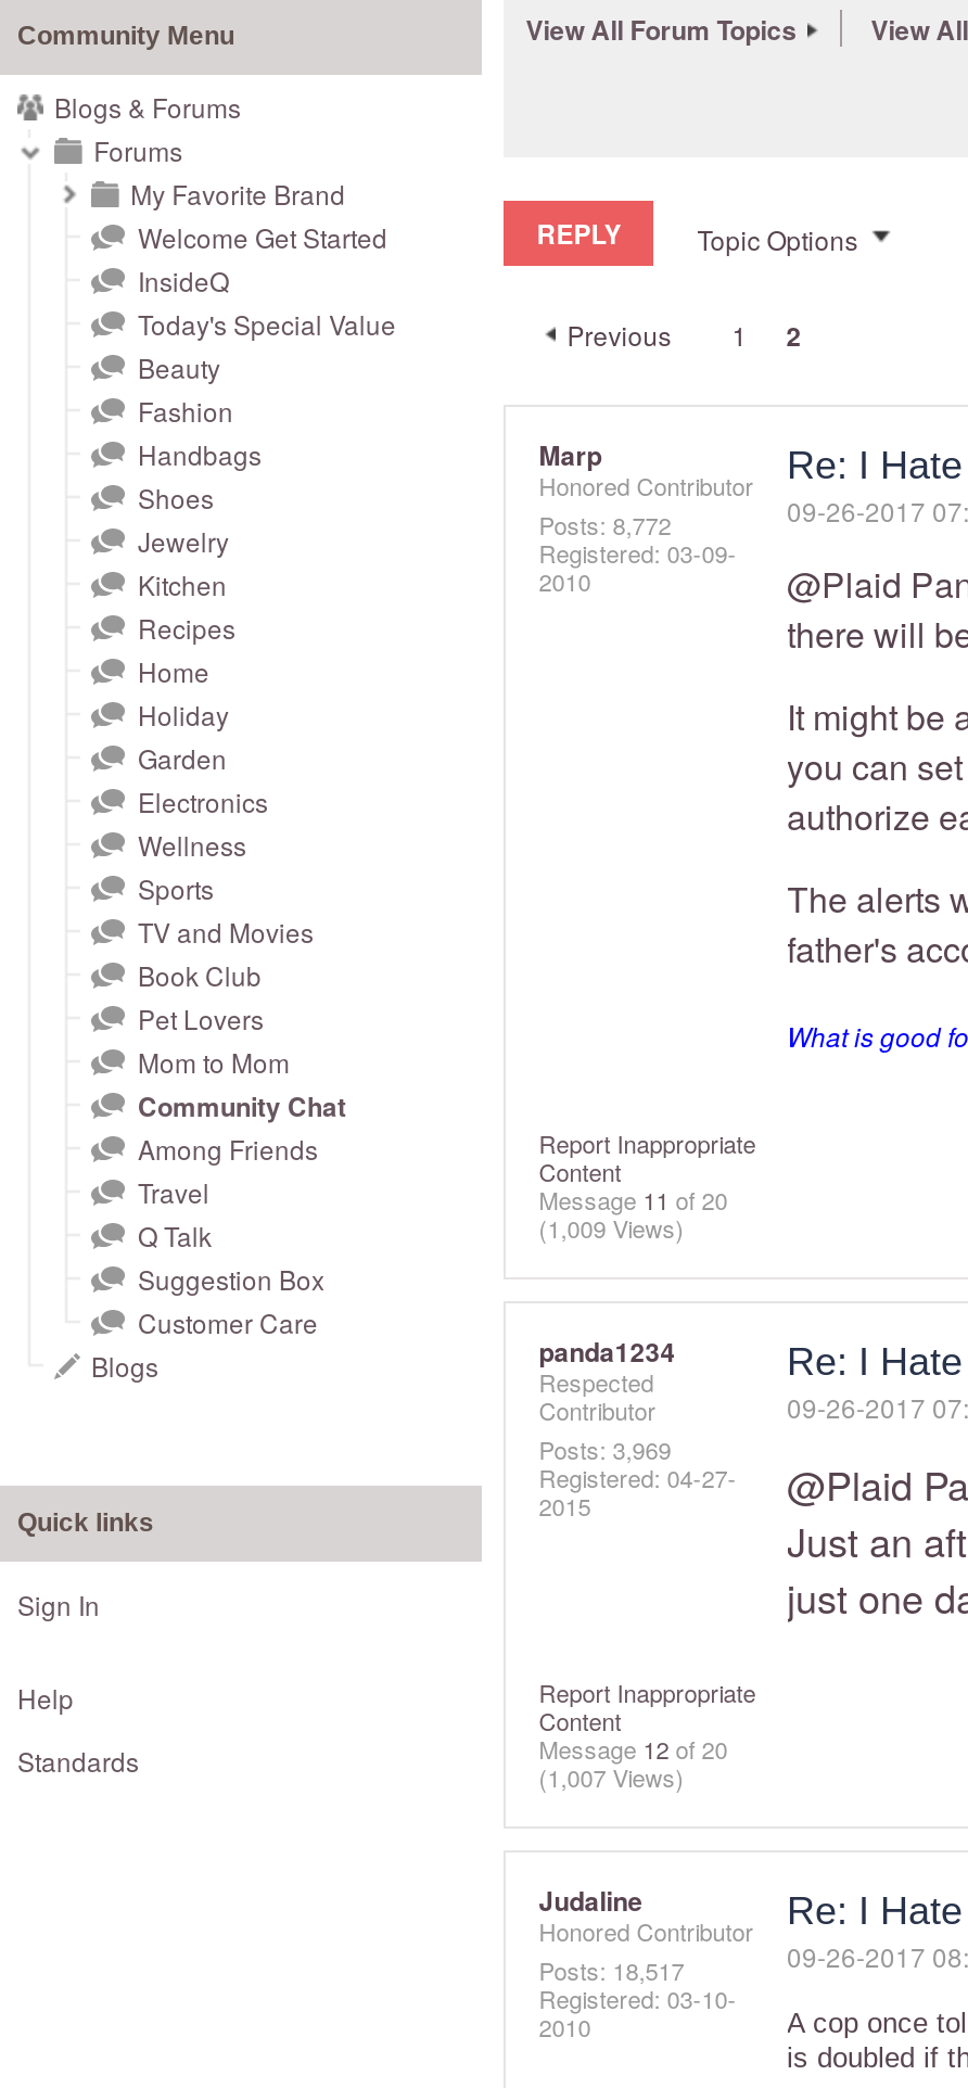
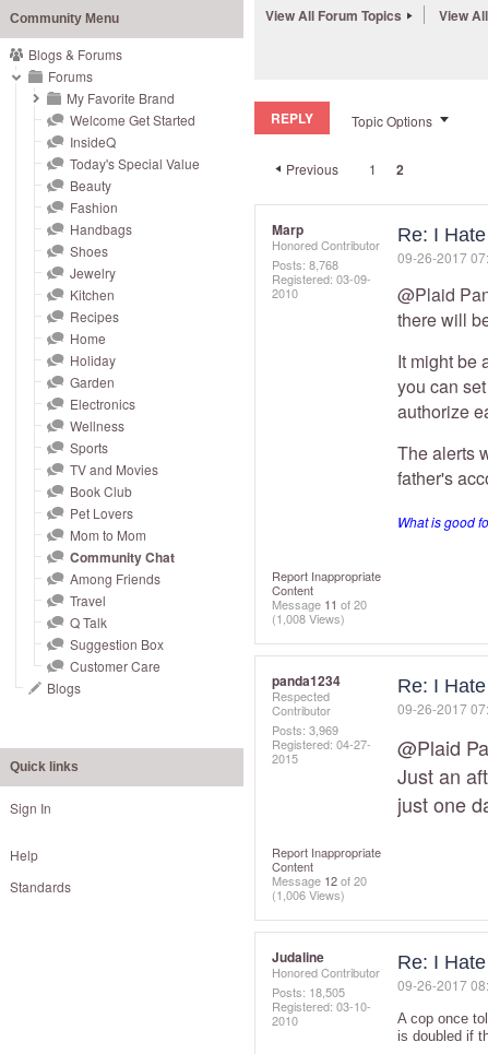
- Posts: 8,772
+ Posts: 8,768

- (1,009 Views)
+ (1,008 Views)

- (1,007 Views)
+ (1,006 Views)

- Posts: 18,517
+ Posts: 18,505
